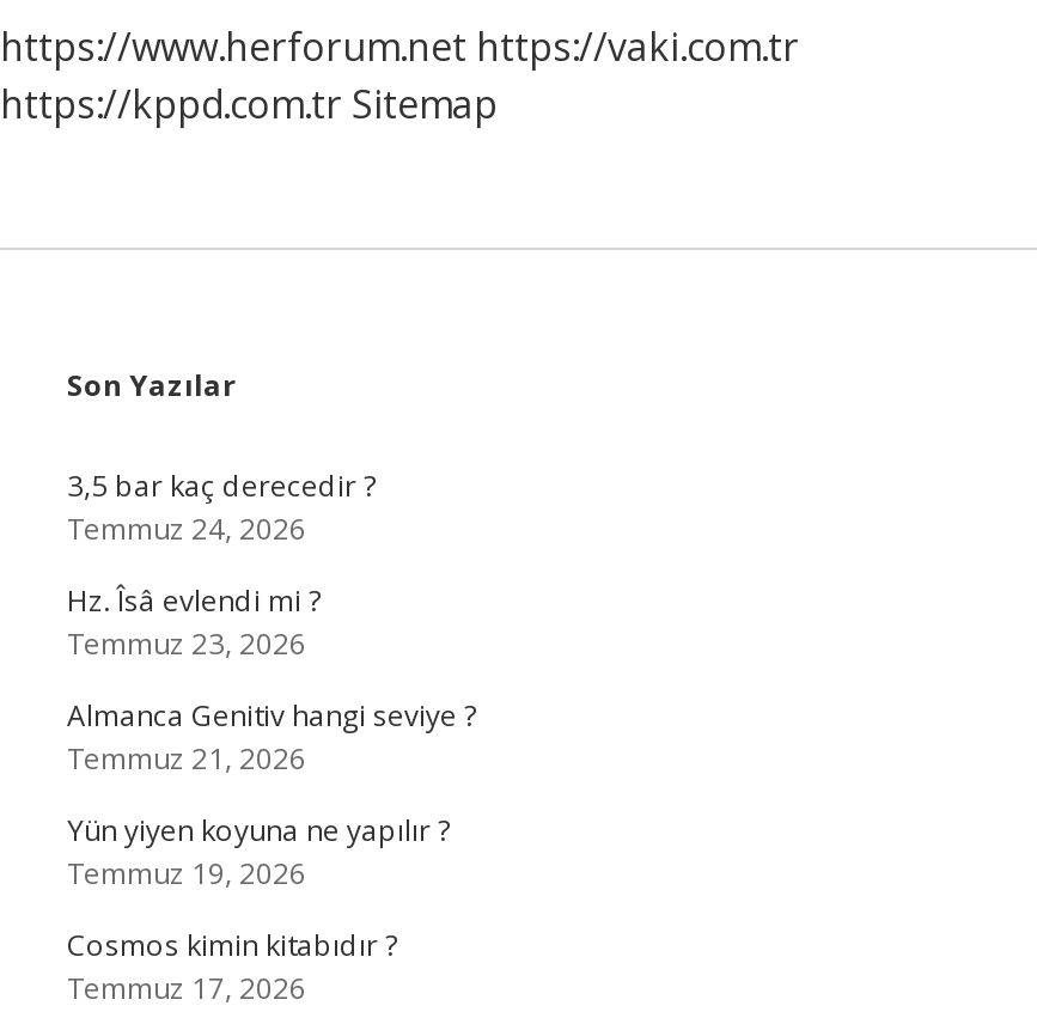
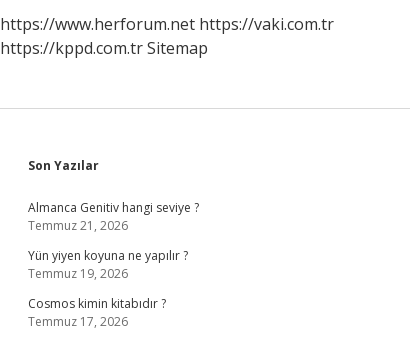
- 3,5 bar kaç derecedir ?
- Temmuz 24, 2026
- Hz. Îsâ evlendi mi ?
- Temmuz 23, 2026
